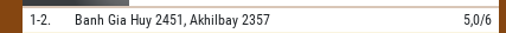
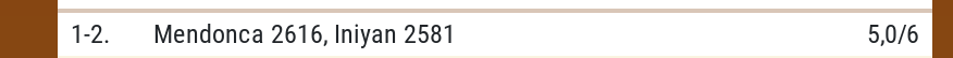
- Banh Gia Huy 2451, Akhilbay 2357
+ Mendonca 2616, Iniyan 2581
